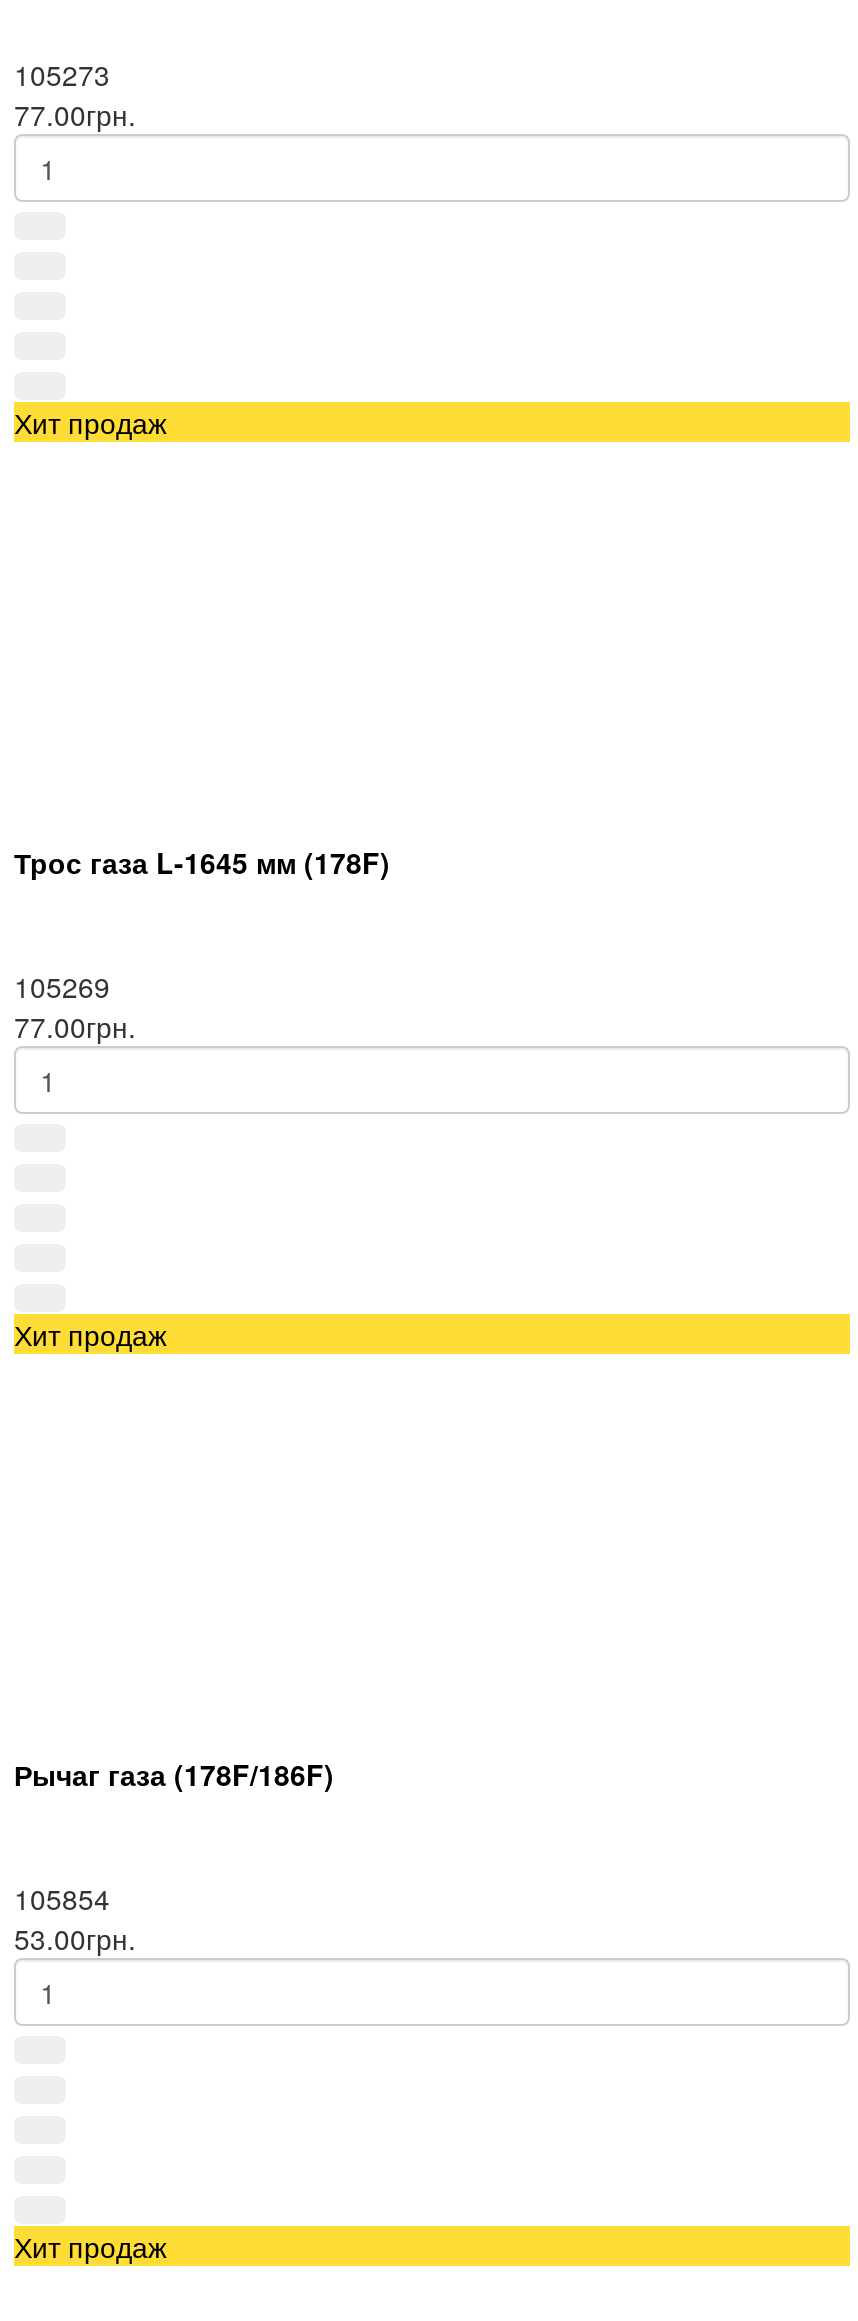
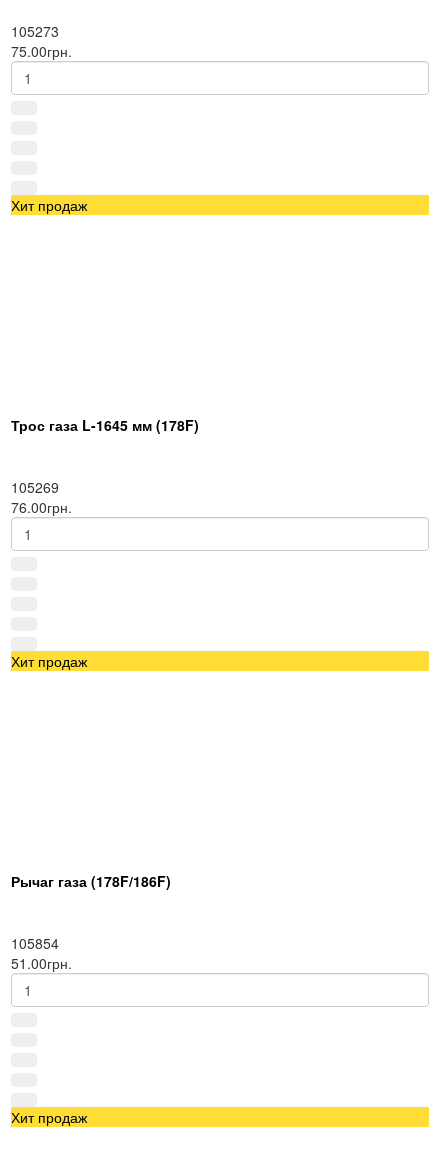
- 77.00грн.
+ 75.00грн.

- 77.00грн.
+ 76.00грн.

- 53.00грн.
+ 51.00грн.
